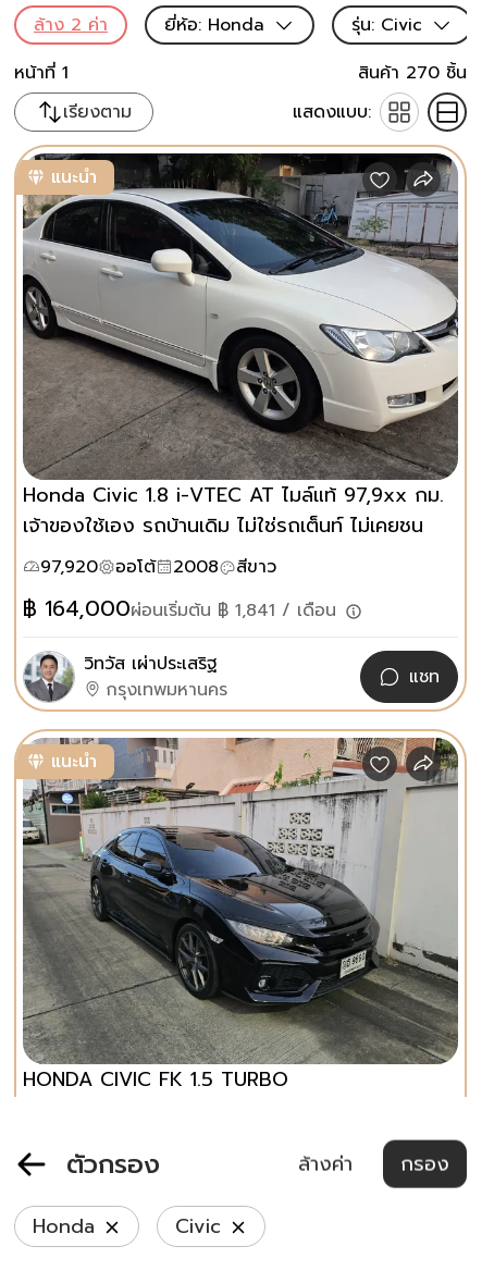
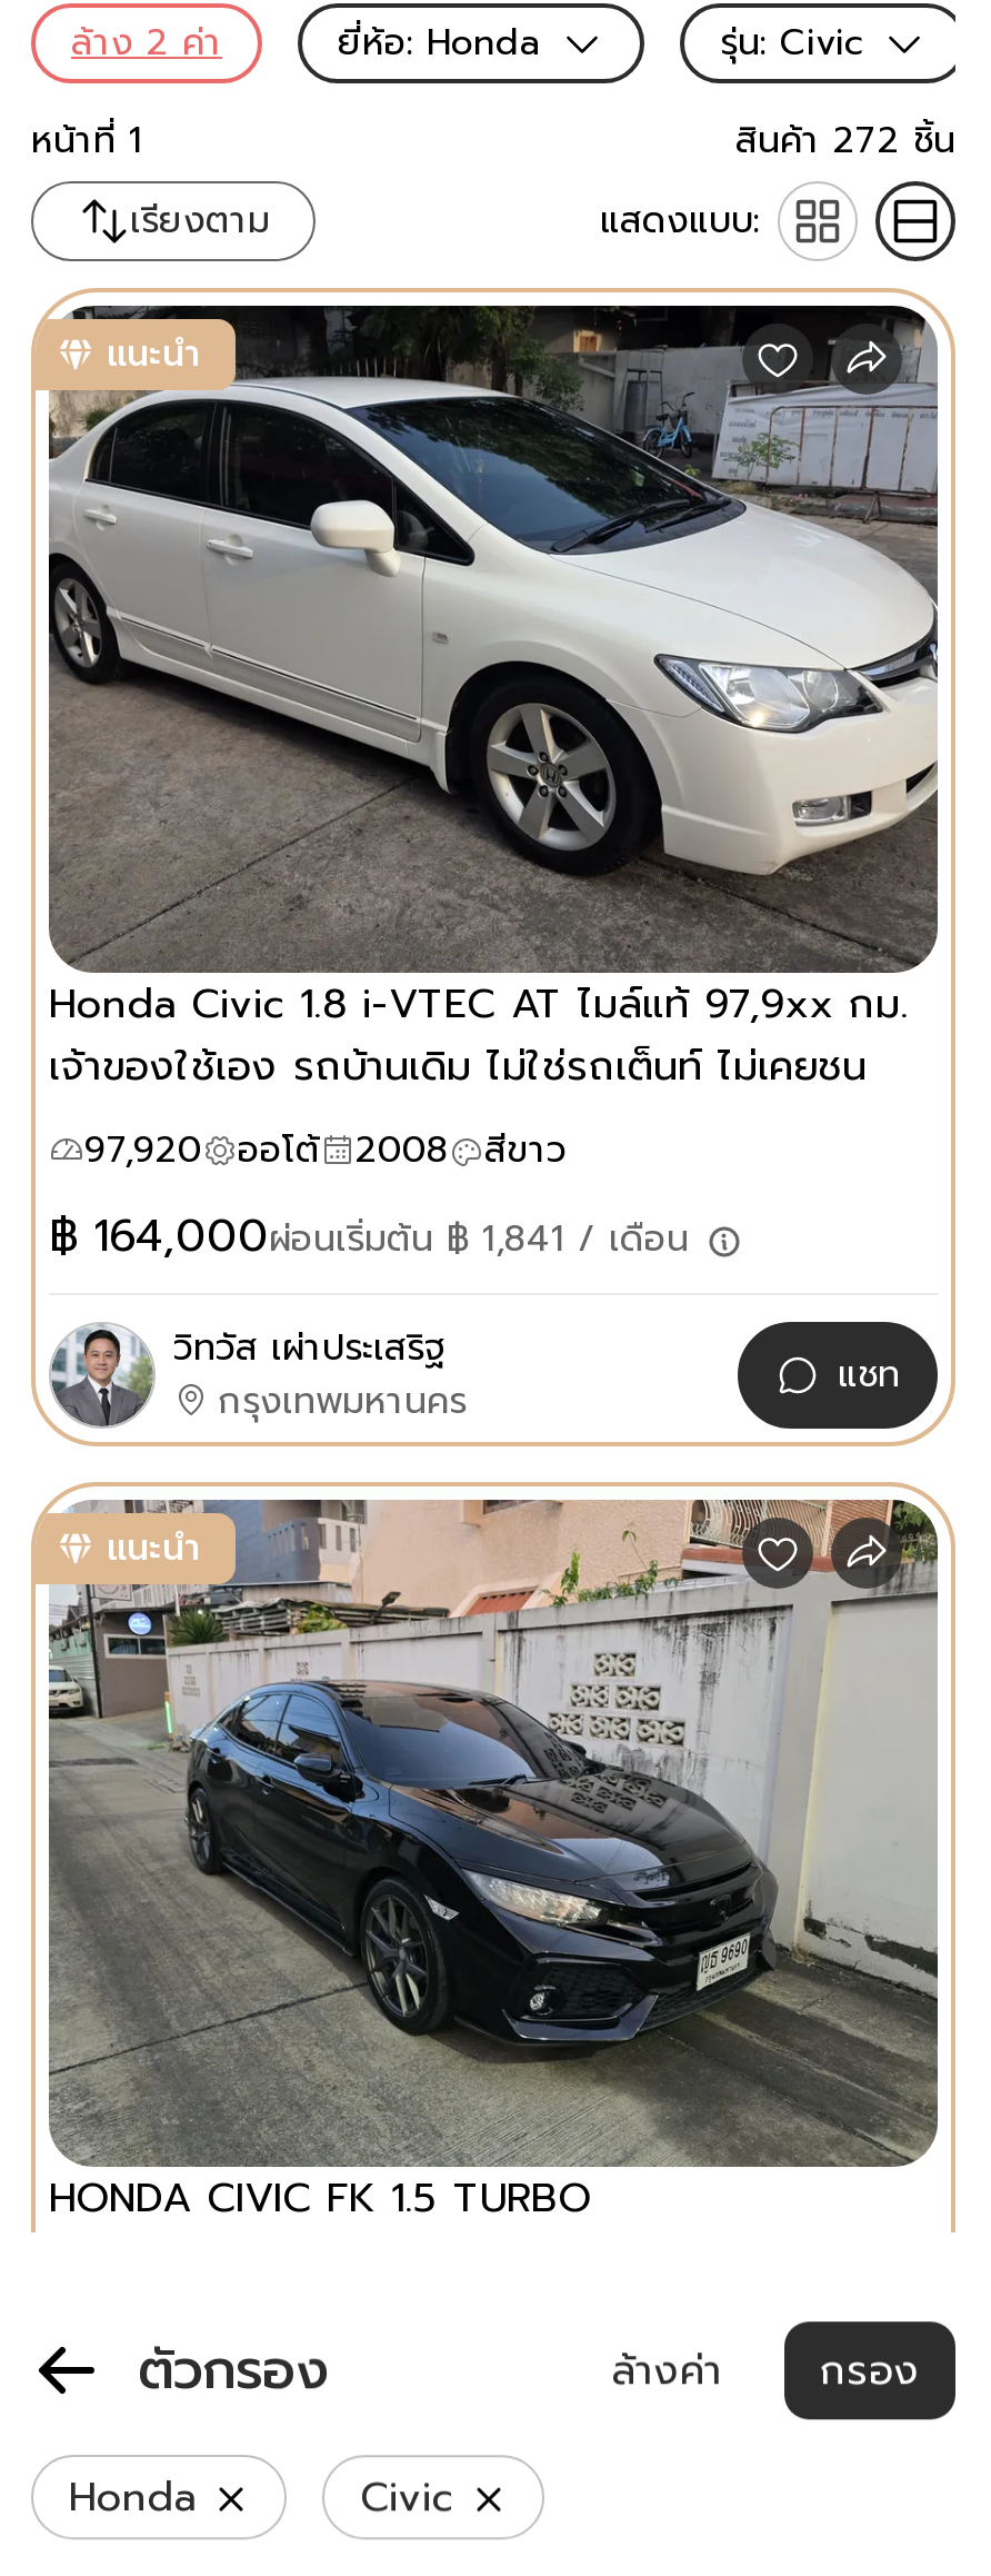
- สินค้า270ชิ้น
+ สินค้า272ชิ้น
